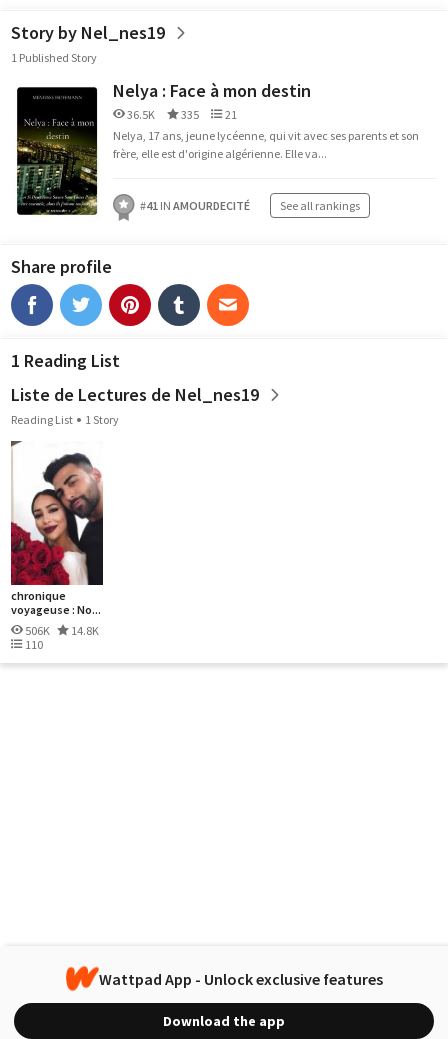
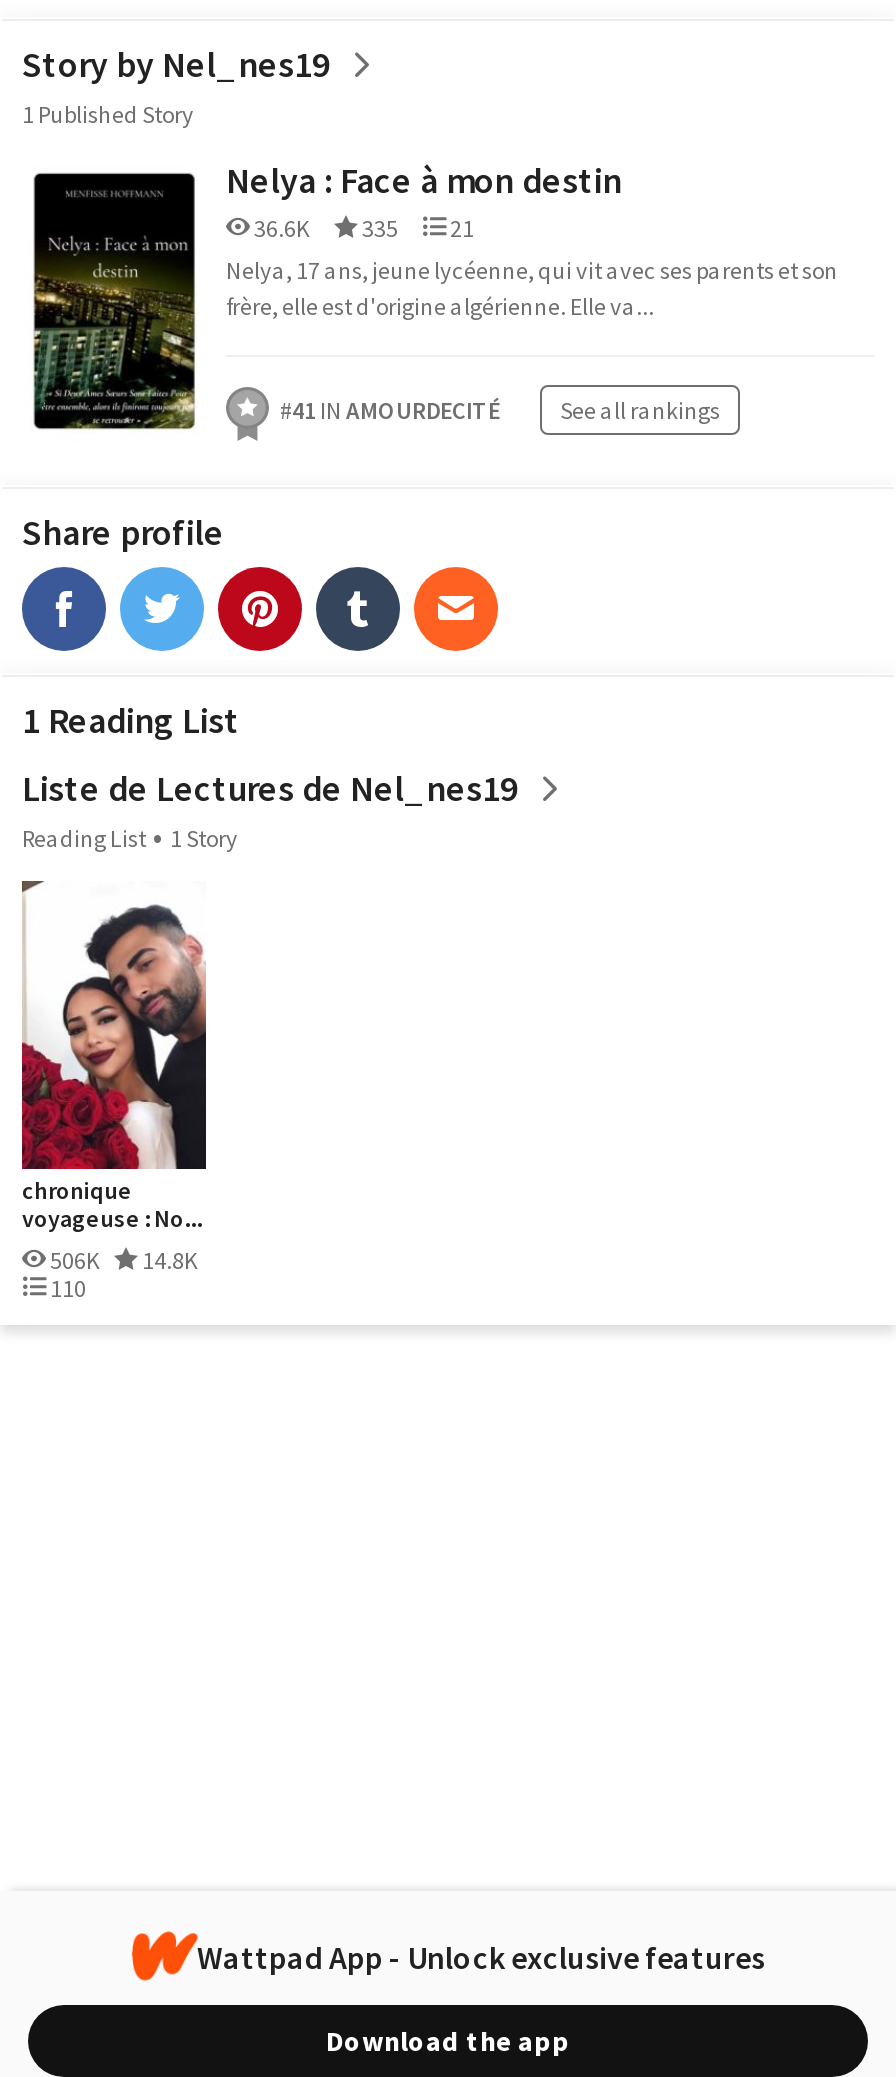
- 36.5K 335 21
+ 36.6K 335 21
